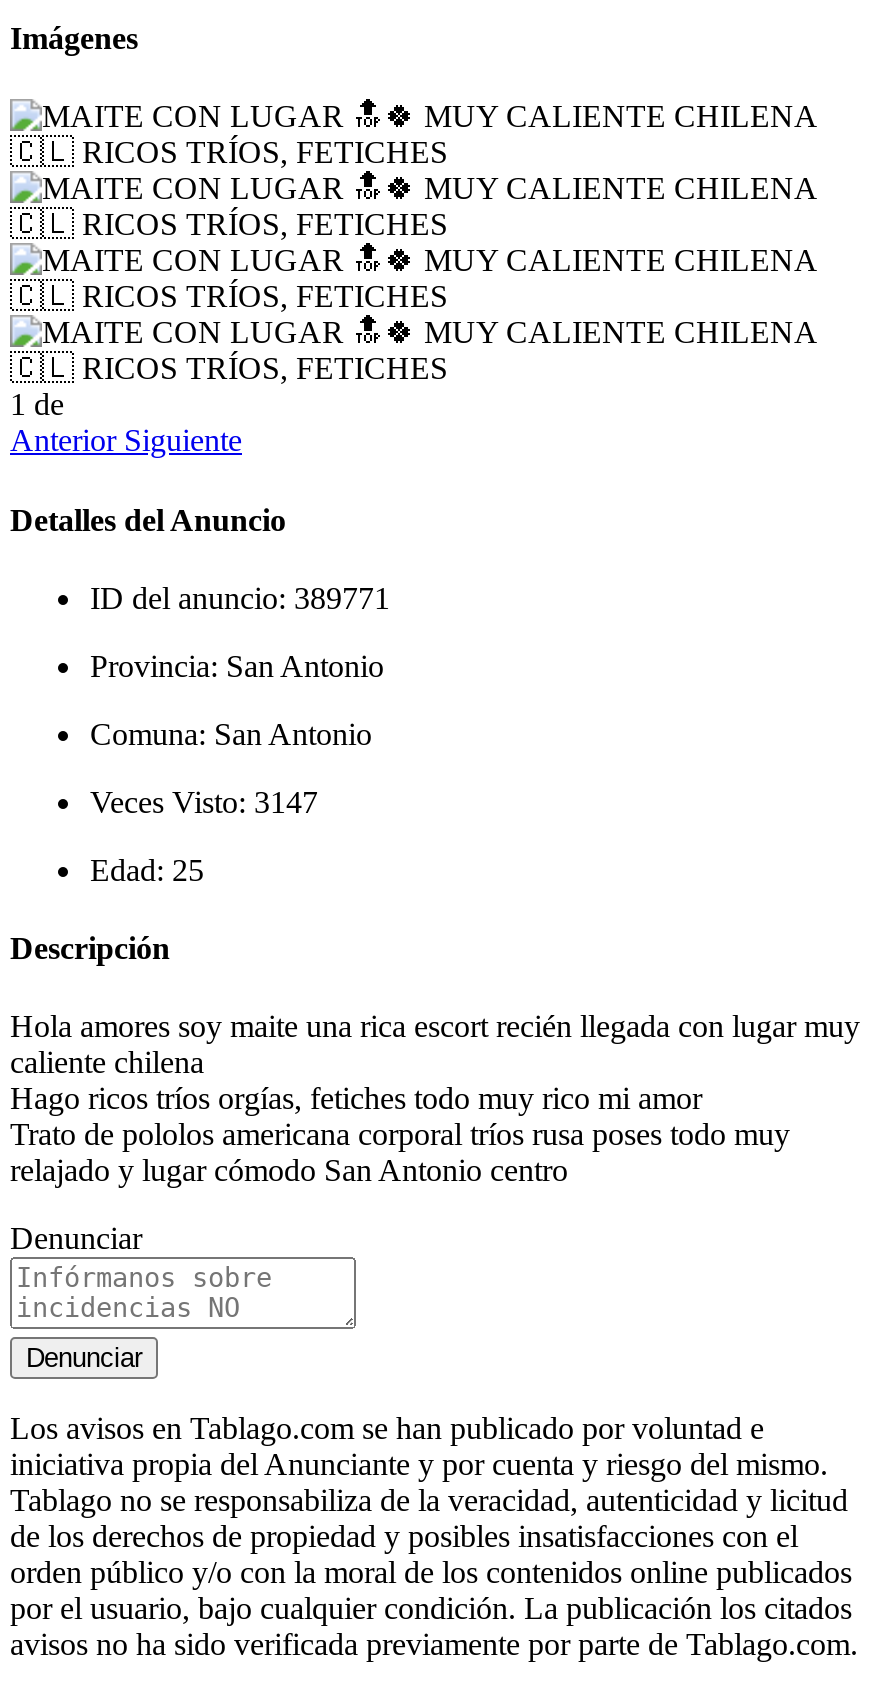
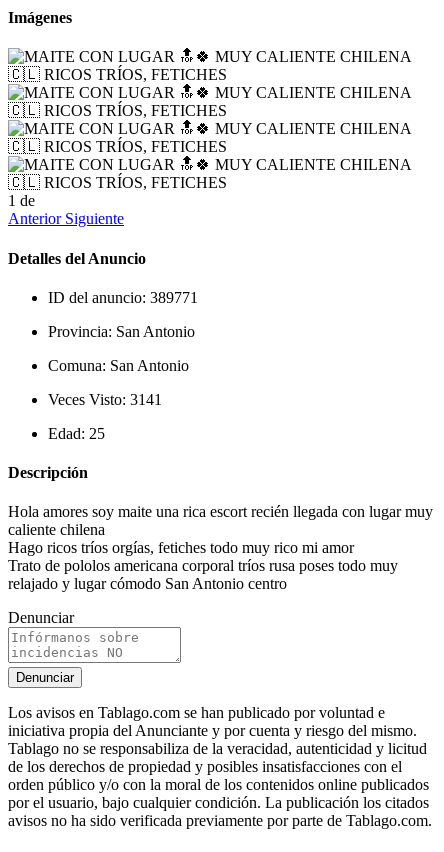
- Veces Visto: 3147
+ Veces Visto: 3141
